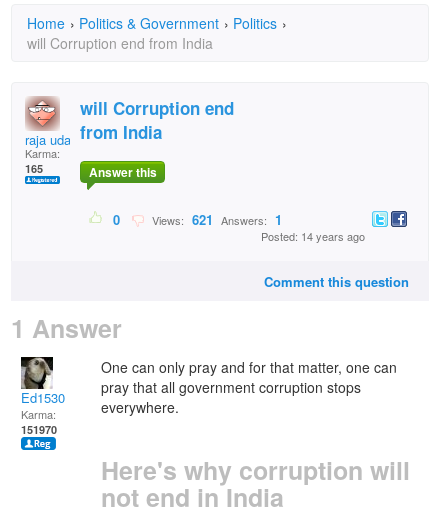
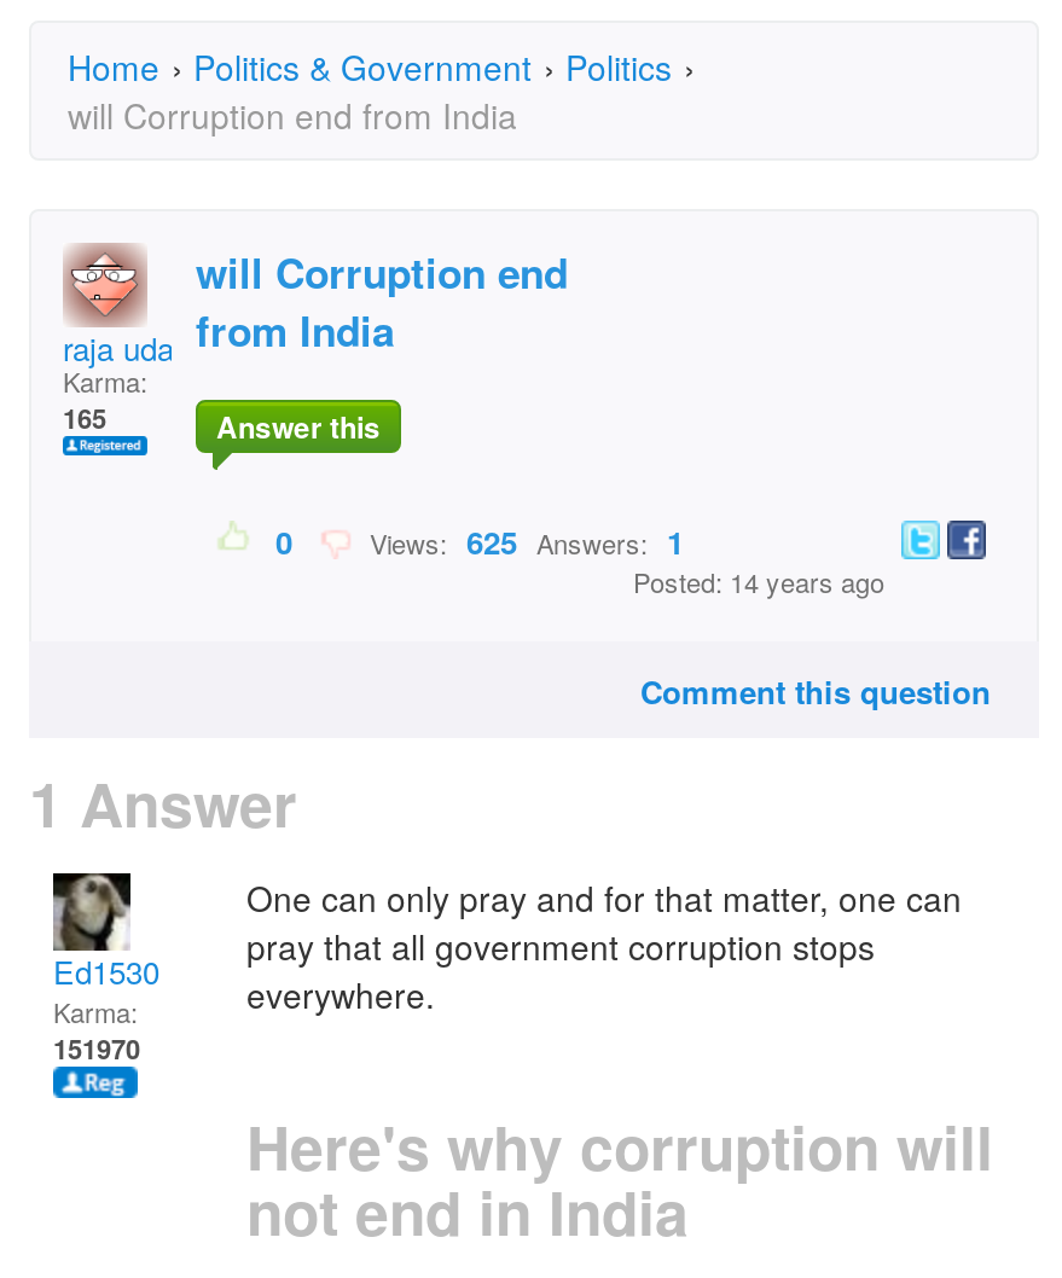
- Views: 621 Answers: 1
+ Views: 625 Answers: 1
